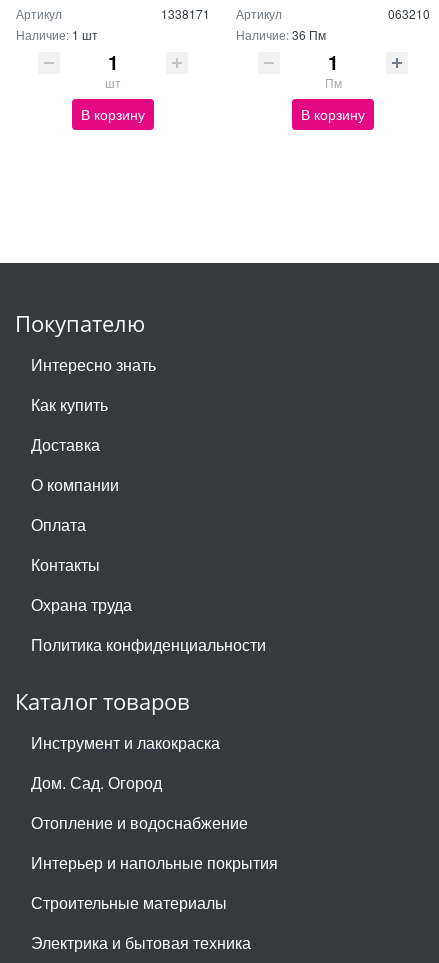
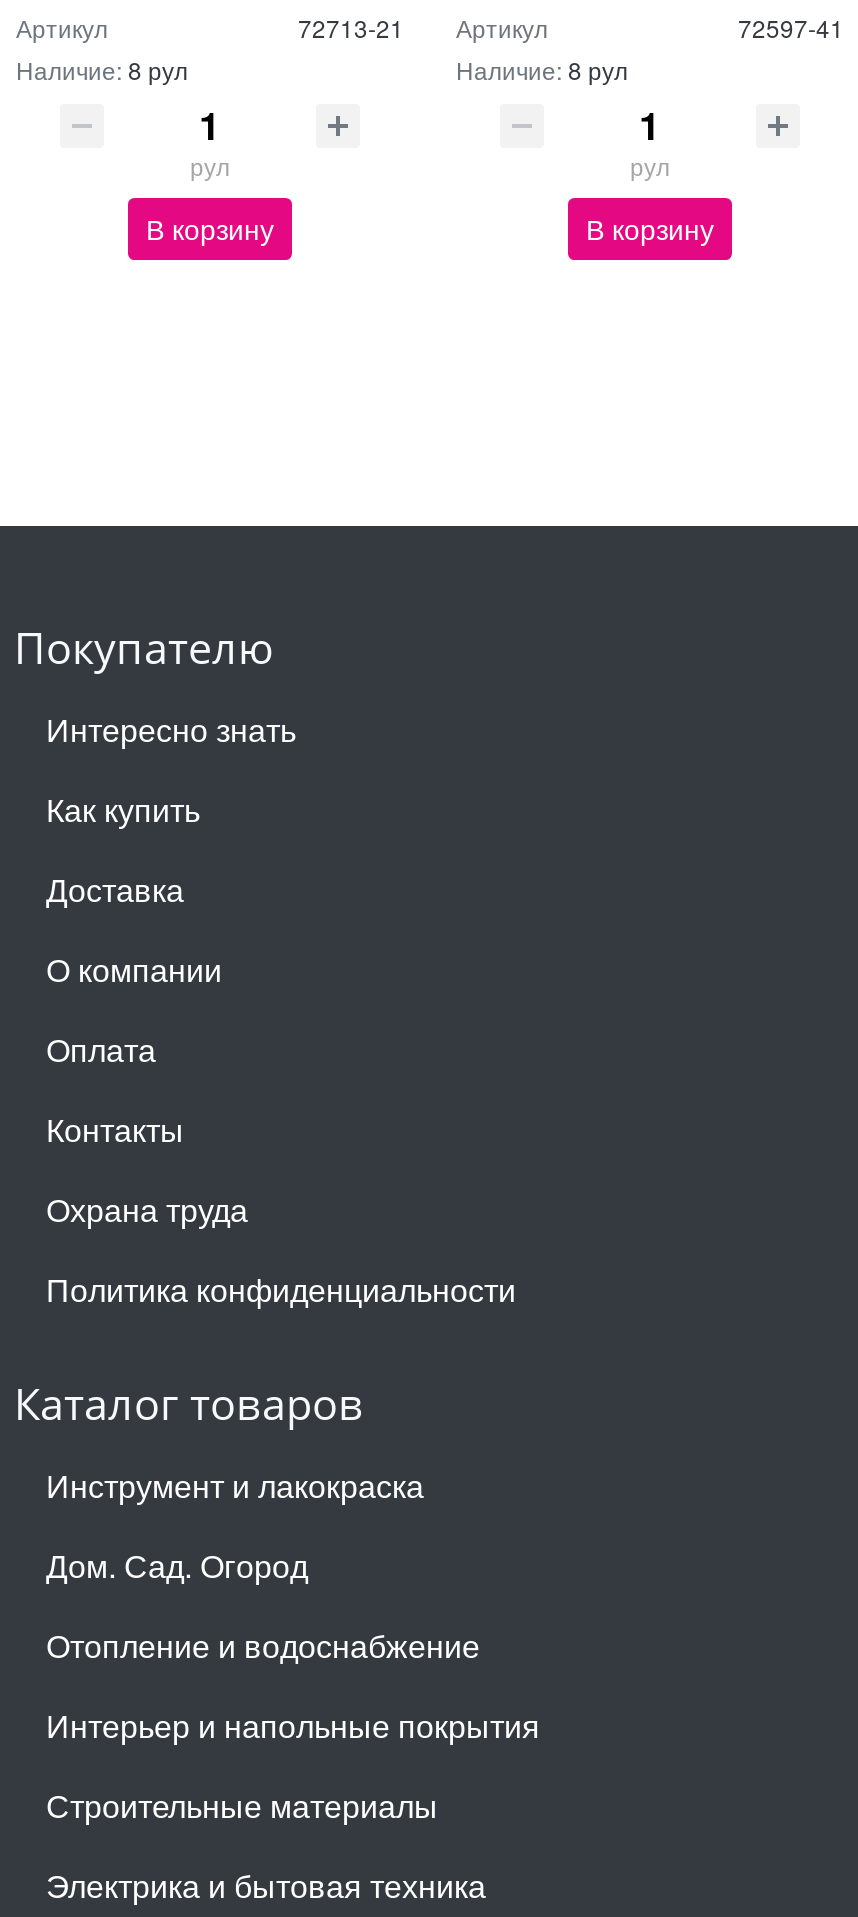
- 1338171
- Наличие: 1 шт
+ 72713-21
+ Наличие: 8 рул

- 063210
- Наличие: 36 Пм
+ 72597-41
+ Наличие: 8 рул

- шт
+ рул

- Пм
+ рул
